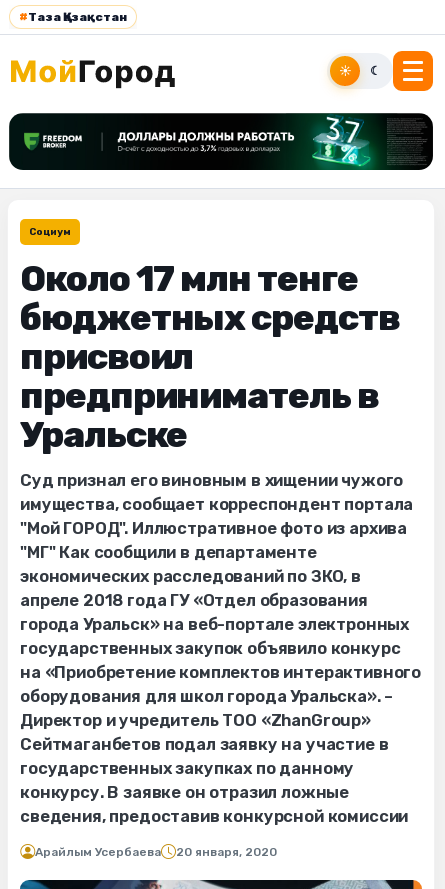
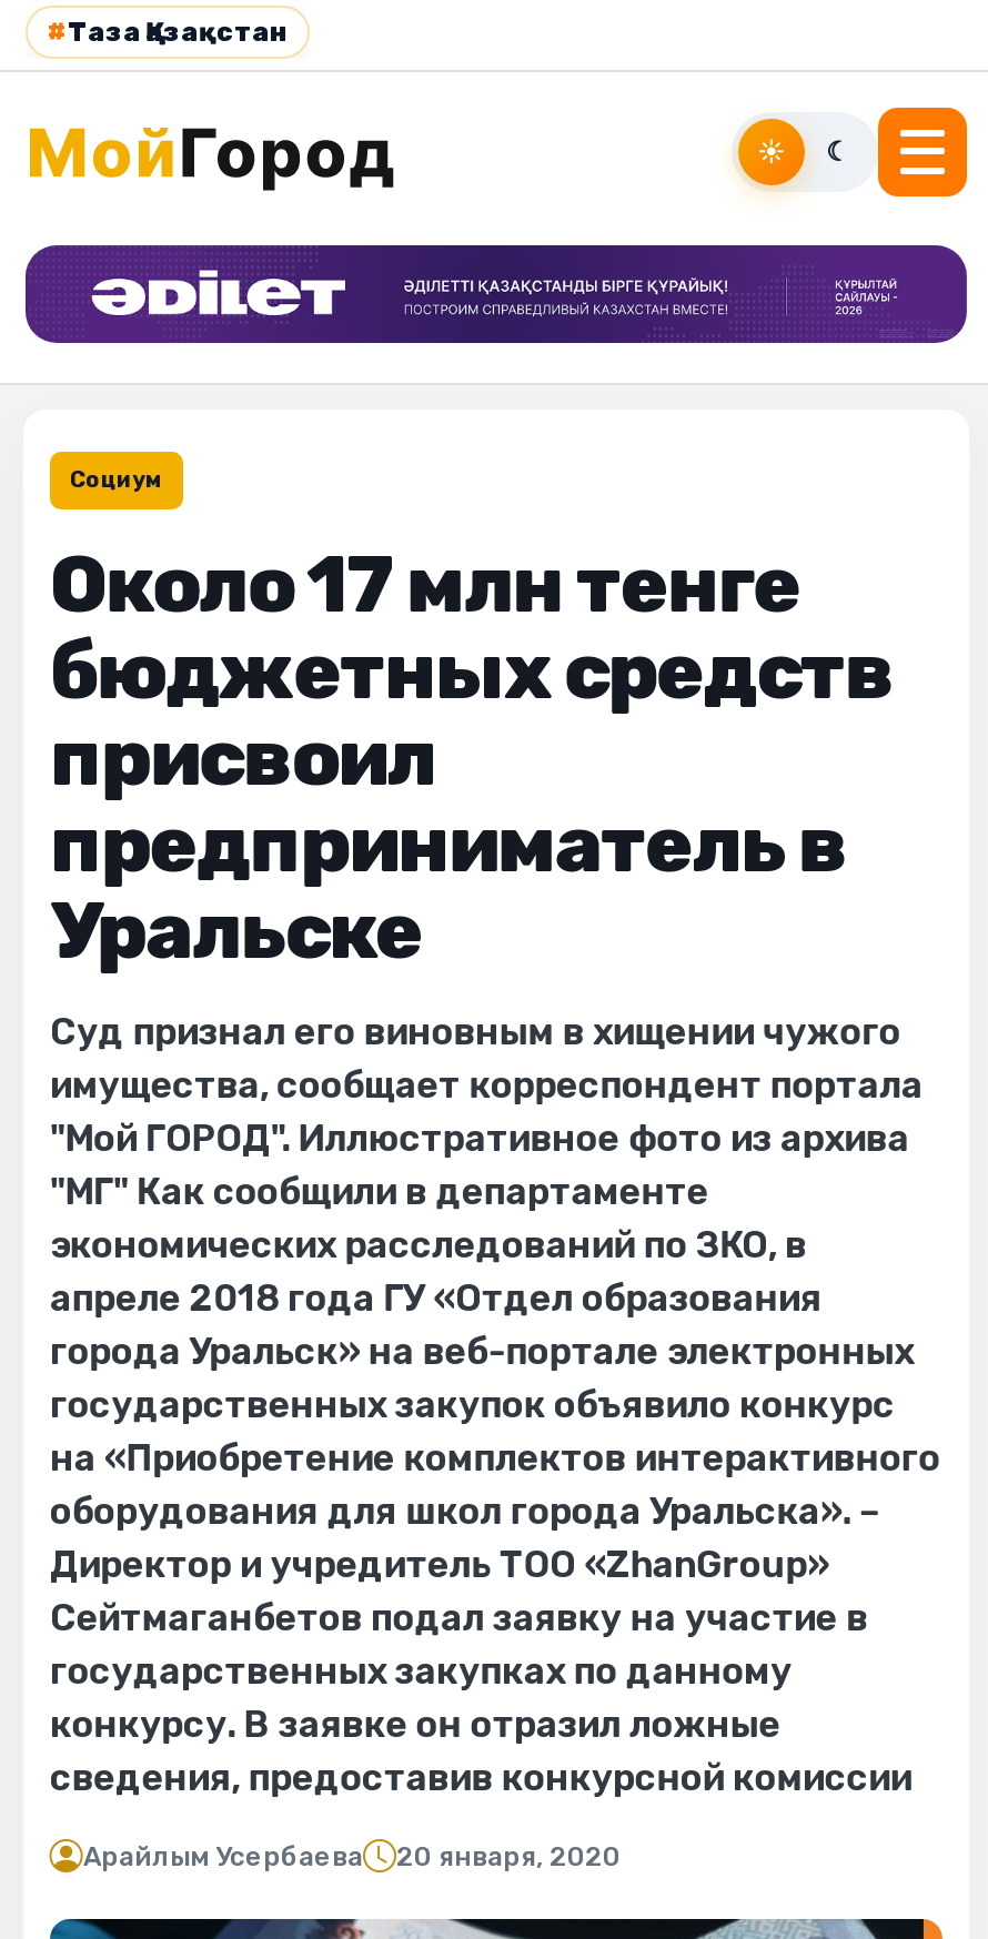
- [image]
+ [image]
